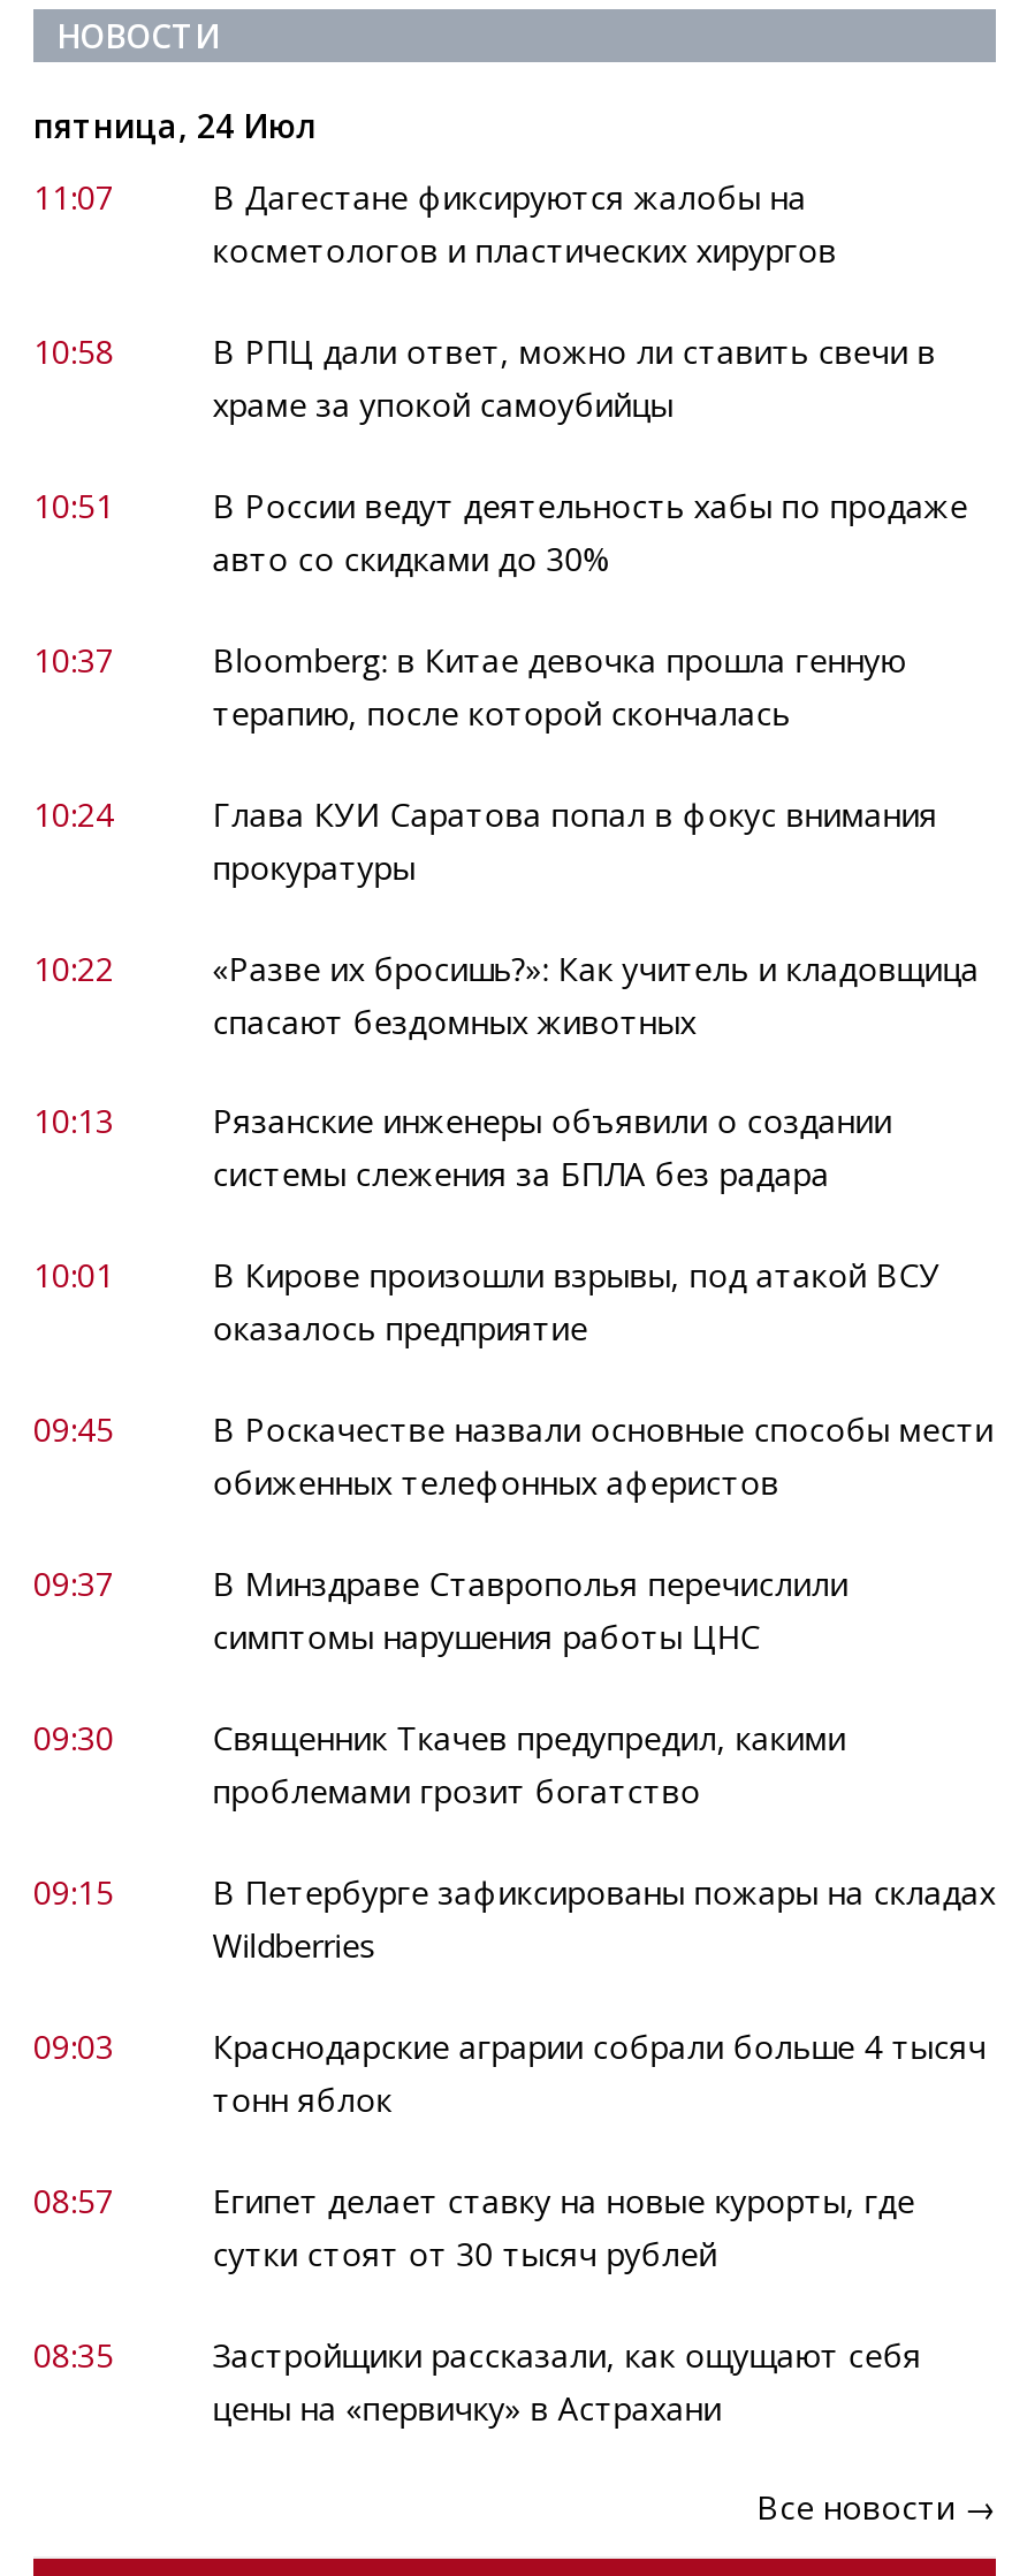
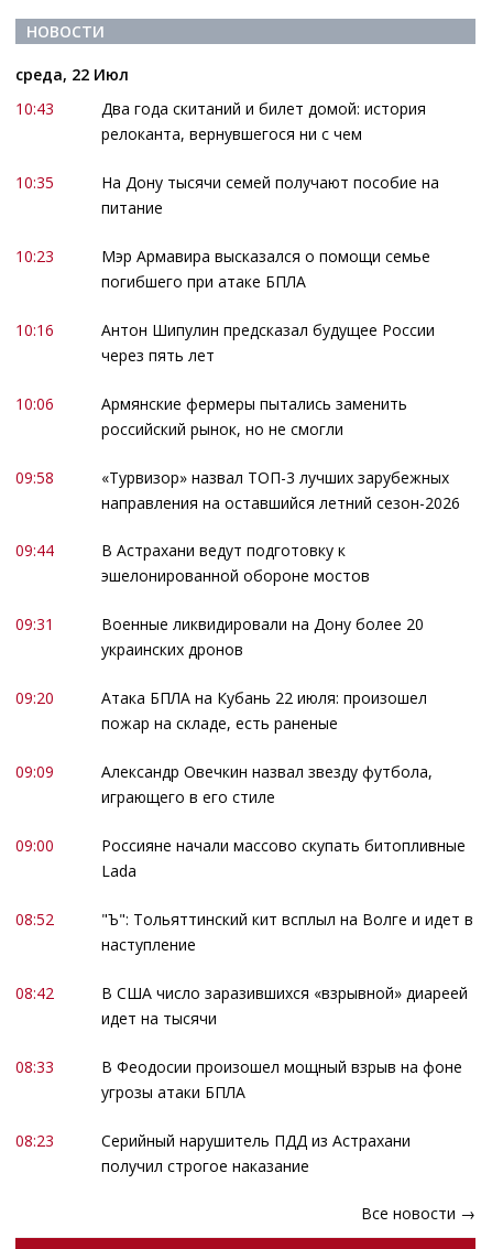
- пятница, 24 Июл
+ среда, 22 Июл

- 11:07
- В Дагестане фиксируются жалобы на
- косметологов и пластических хирургов
+ 10:43
+ Два года скитаний и билет домой: история
+ релоканта, вернувшегося ни с чем

- 10:58
- В РПЦ дали ответ, можно ли ставить свечи в
- храме за упокой самоубийцы
+ 10:35
+ На Дону тысячи семей получают пособие на
+ питание

- 10:51
- В России ведут деятельность хабы по продаже
- авто со скидками до 30%
+ 10:23
+ Мэр Армавира высказался о помощи семье
+ погибшего при атаке БПЛА

- 10:37
- Bloomberg: в Китае девочка прошла генную
- терапию, после которой скончалась
+ 10:16
+ Антон Шипулин предсказал будущее России
+ через пять лет

- 10:24
- Глава КУИ Саратова попал в фокус внимания
- прокуратуры
+ 10:06
+ Армянские фермеры пытались заменить
+ российский рынок, но не смогли

- 10:22
- «Разве их бросишь?»: Как учитель и кладовщица
- спасают бездомных животных
+ 09:58
+ «Турвизор» назвал ТОП-3 лучших зарубежных
+ направления на оставшийся летний сезон-2026

- 10:13
- Рязанские инженеры объявили о создании
- системы слежения за БПЛА без радара
+ 09:44
+ В Астрахани ведут подготовку к
+ эшелонированной обороне мостов

- 10:01
- В Кирове произошли взрывы, под атакой ВСУ
- оказалось предприятие
+ 09:31
+ Военные ликвидировали на Дону более 20
+ украинских дронов

- 09:45
- В Роскачестве назвали основные способы мести
- обиженных телефонных аферистов
+ 09:20
+ Атака БПЛА на Кубань 22 июля: произошел
+ пожар на складе, есть раненые

- 09:37
- В Минздраве Ставрополья перечислили
- симптомы нарушения работы ЦНС
+ 09:09
+ Александр Овечкин назвал звезду футбола,
+ играющего в его стиле

- 09:30
- Священник Ткачев предупредил, какими
- проблемами грозит богатство
+ 09:00
+ Россияне начали массово скупать битопливные
+ Lada

- 09:15
- В Петербурге зафиксированы пожары на складах
- Wildberries
+ 08:52
+ "Ъ": Тольяттинский кит всплыл на Волге и идет в
+ наступление

- 09:03
- Краснодарские аграрии собрали больше 4 тысяч
- тонн яблок
+ 08:42
+ В США число заразившихся «взрывной» диареей
+ идет на тысячи

- 08:57
- Египет делает ставку на новые курорты, где
- сутки стоят от 30 тысяч рублей
+ 08:33
+ В Феодосии произошел мощный взрыв на фоне
+ угрозы атаки БПЛА

- 08:35
- Застройщики рассказали, как ощущают себя
- цены на «первичку» в Астрахани
+ 08:23
+ Серийный нарушитель ПДД из Астрахани
+ получил строгое наказание
